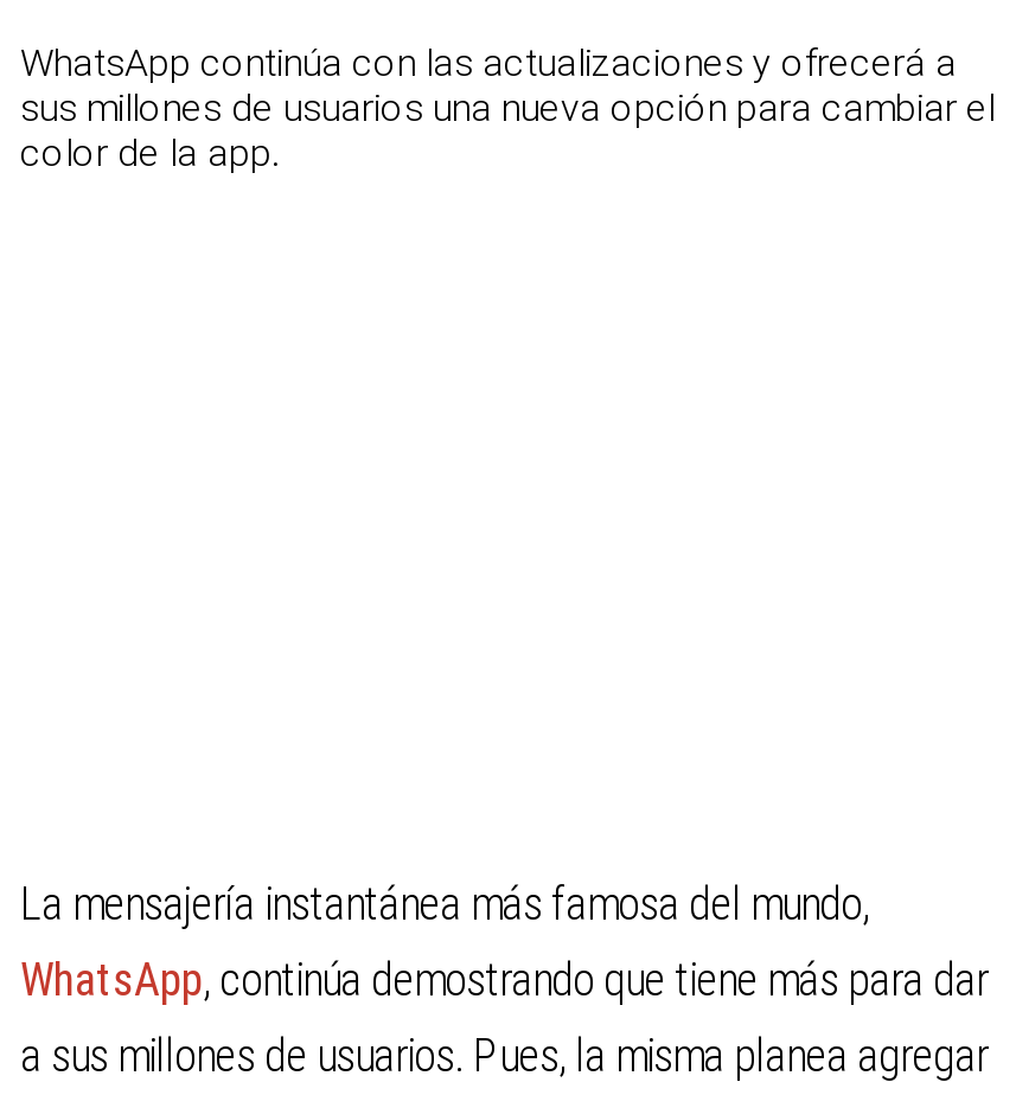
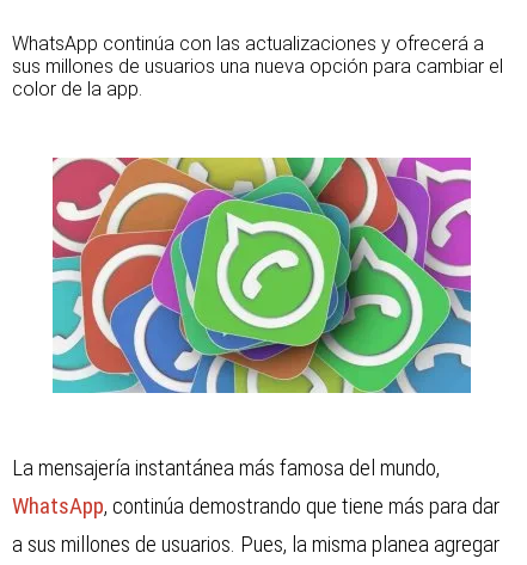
+ [image]
